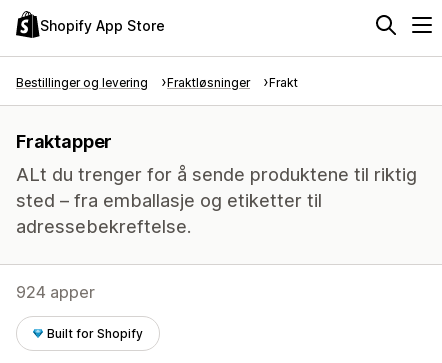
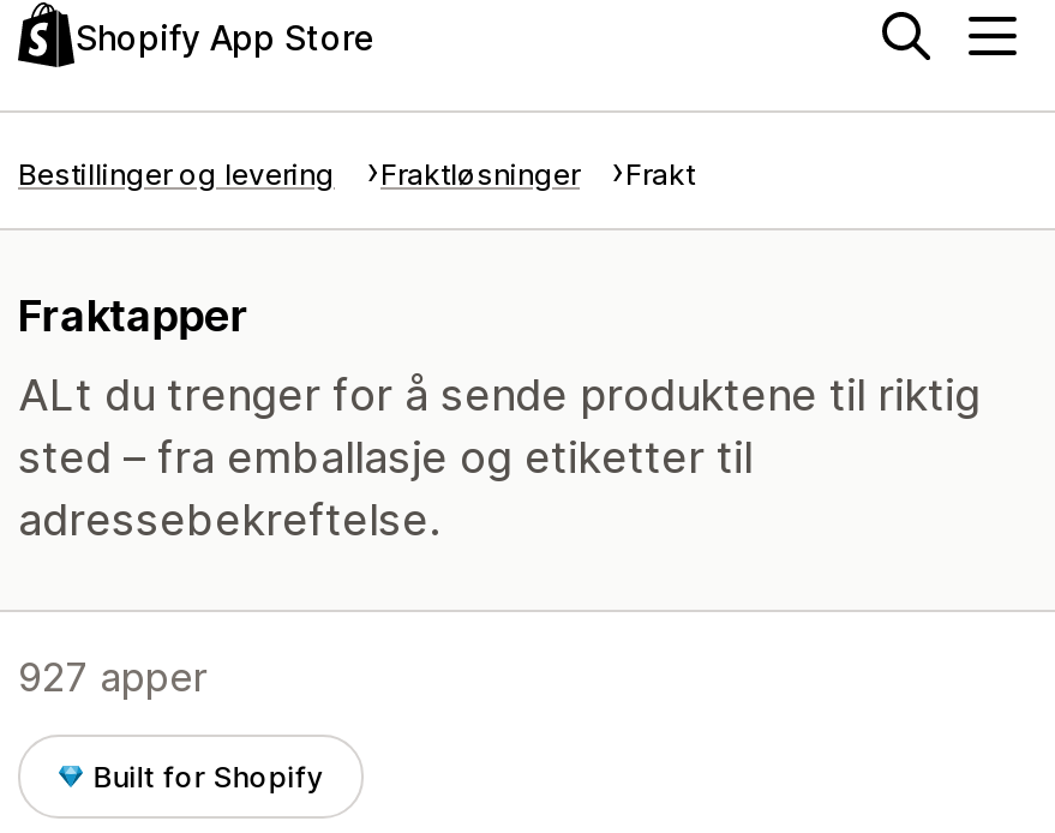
- 924 apper
+ 927 apper
